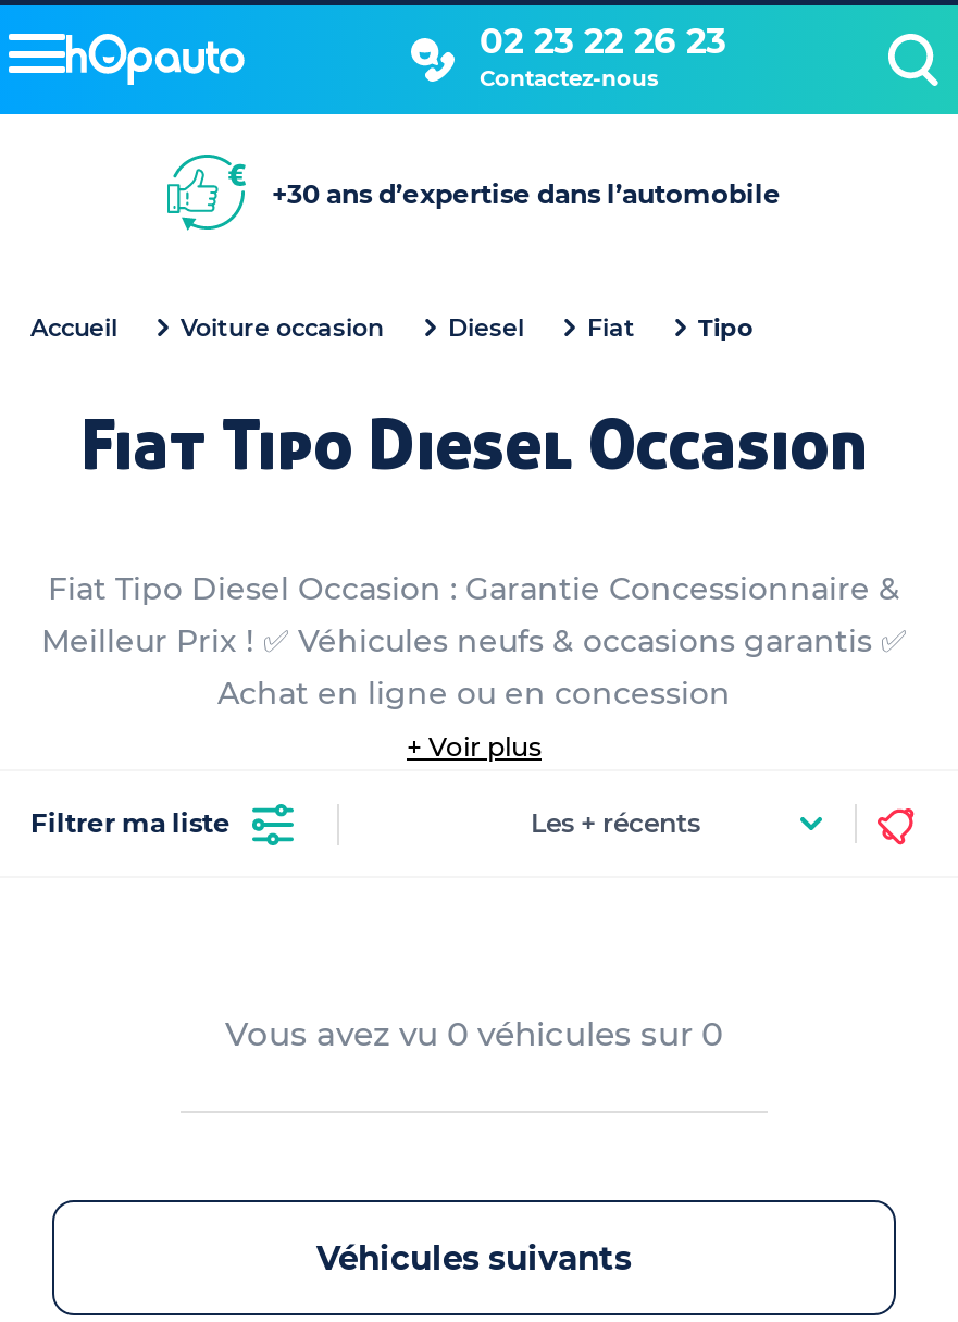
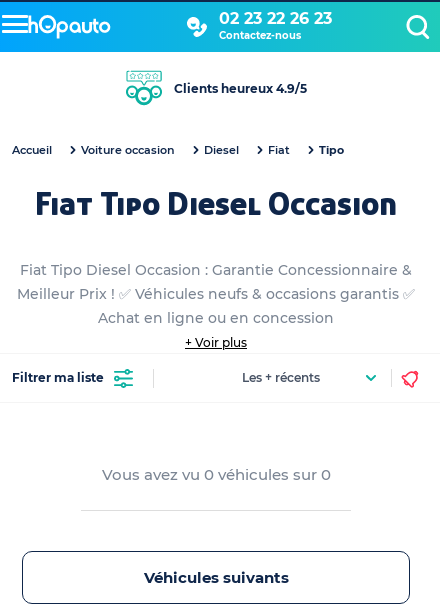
- [image]

- +30 ans d’expertise dans l’automobile
+ Clients heureux 4.9/5
